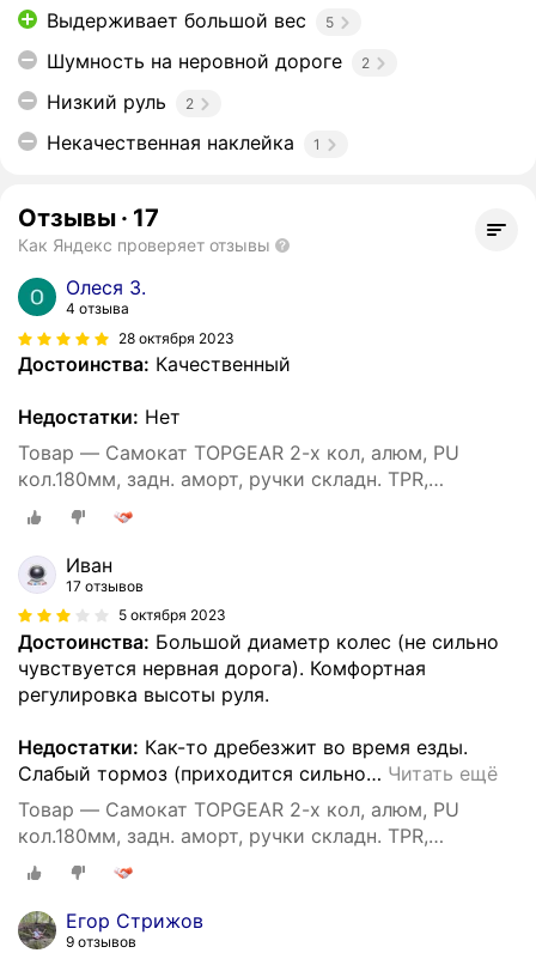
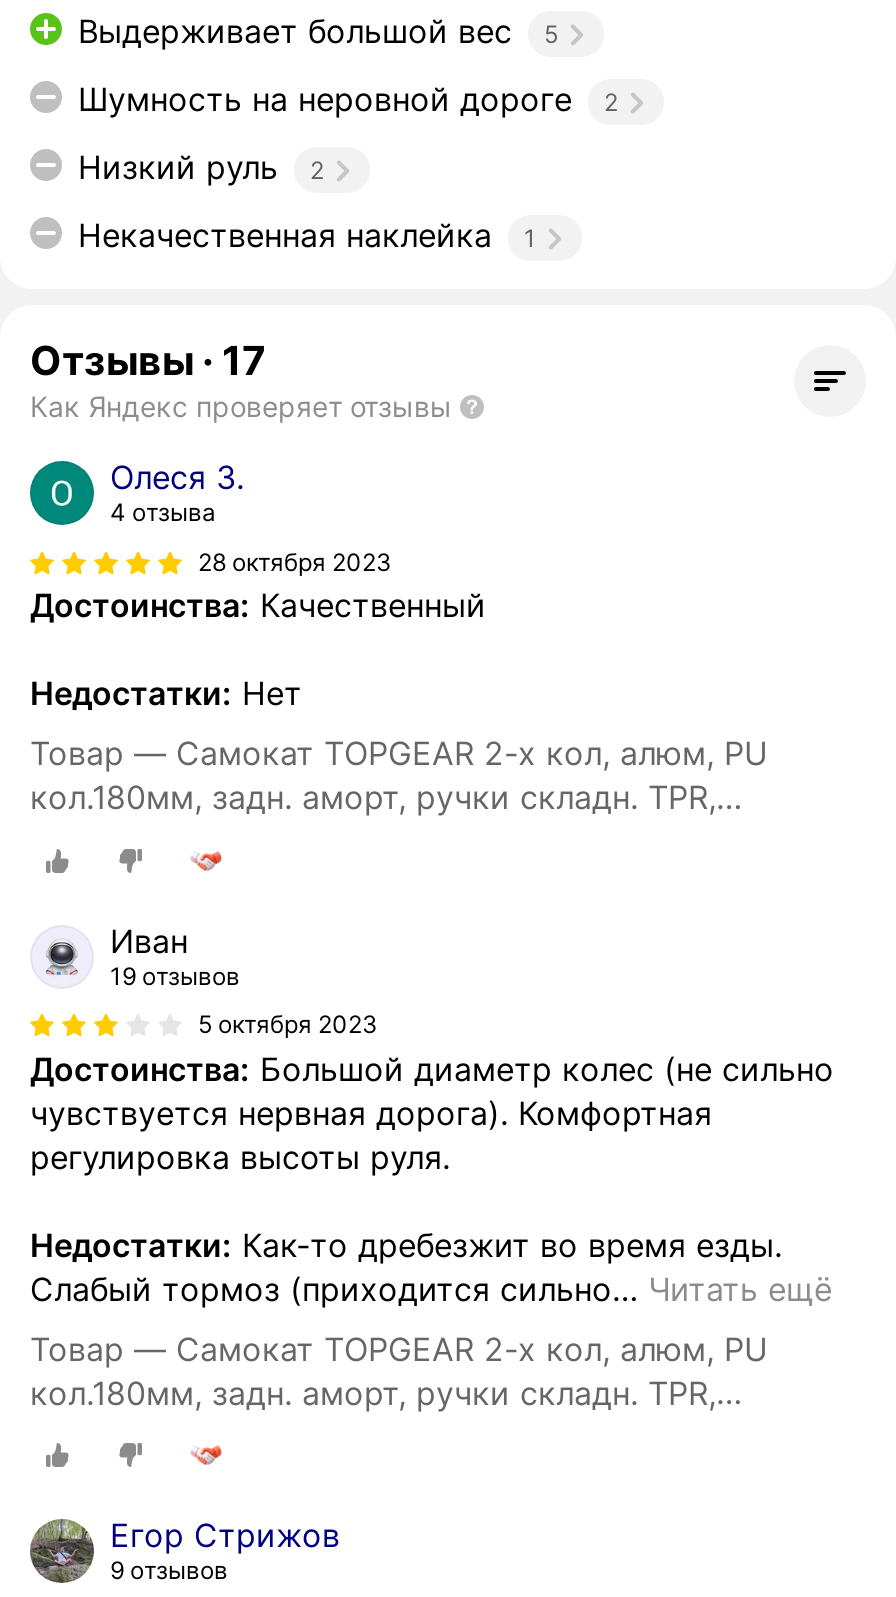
- 17 отзывов
+ 19 отзывов
